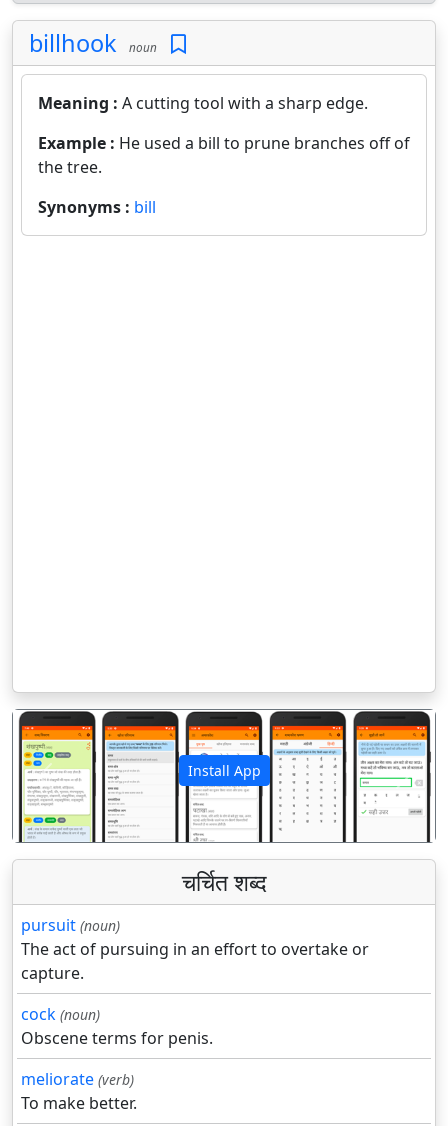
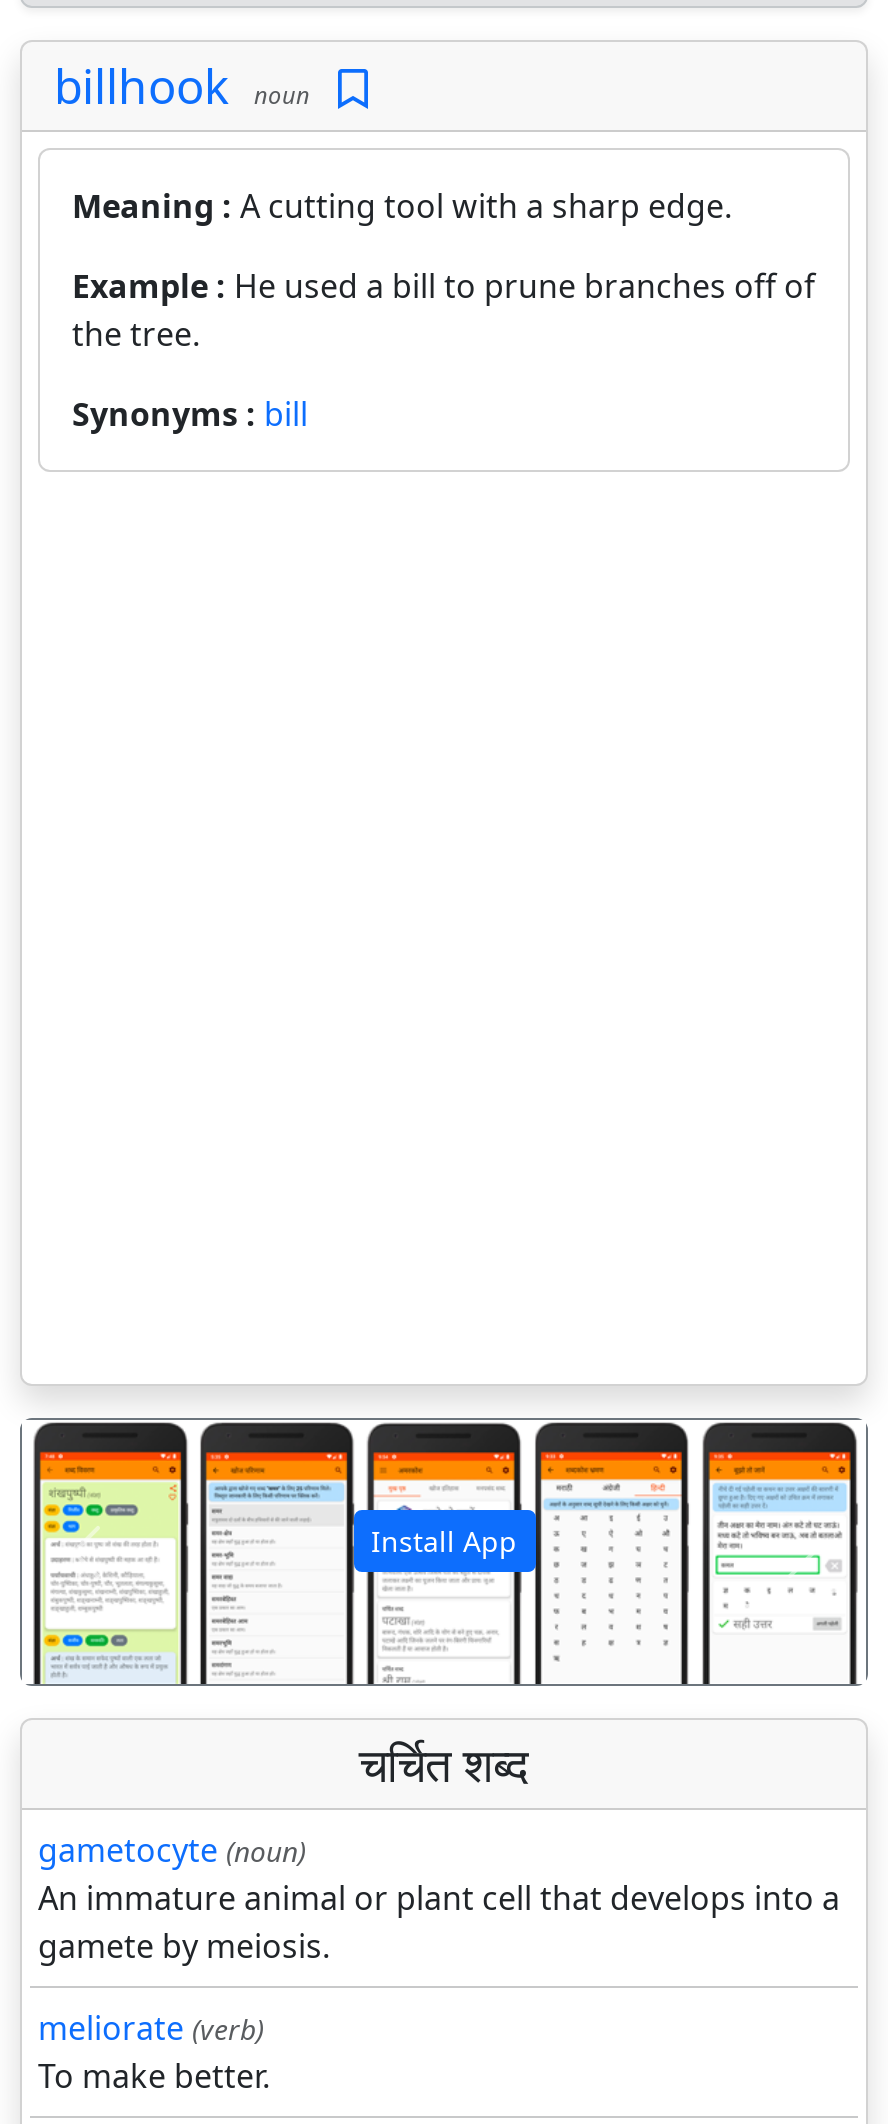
- pursuit (noun)
- The act of pursuing in an effort to overtake or
- capture.
- cock (noun)
- Obscene terms for penis.
+ gametocyte (noun)
+ An immature animal or plant cell that develops into a
+ gamete by meiosis.
